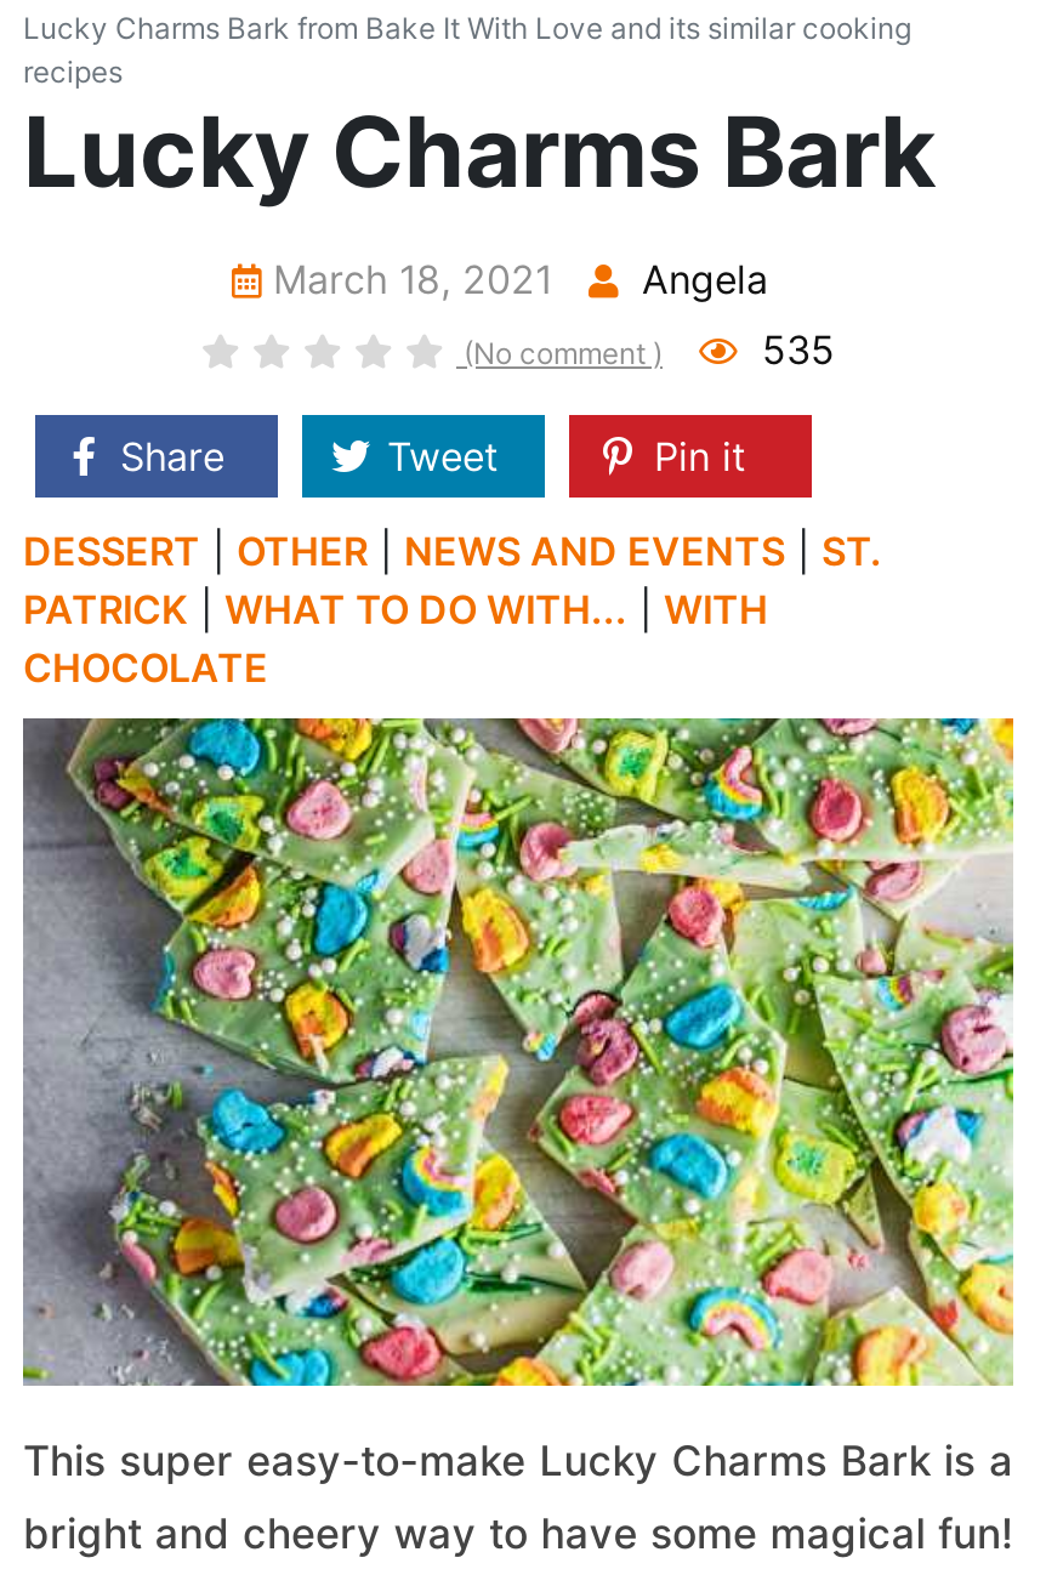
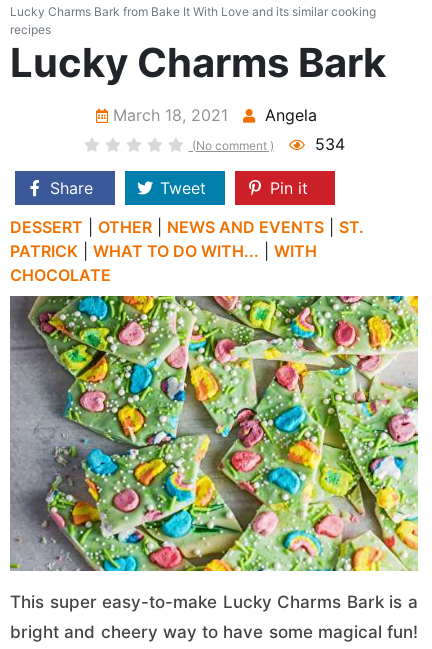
- 535
+ 534
